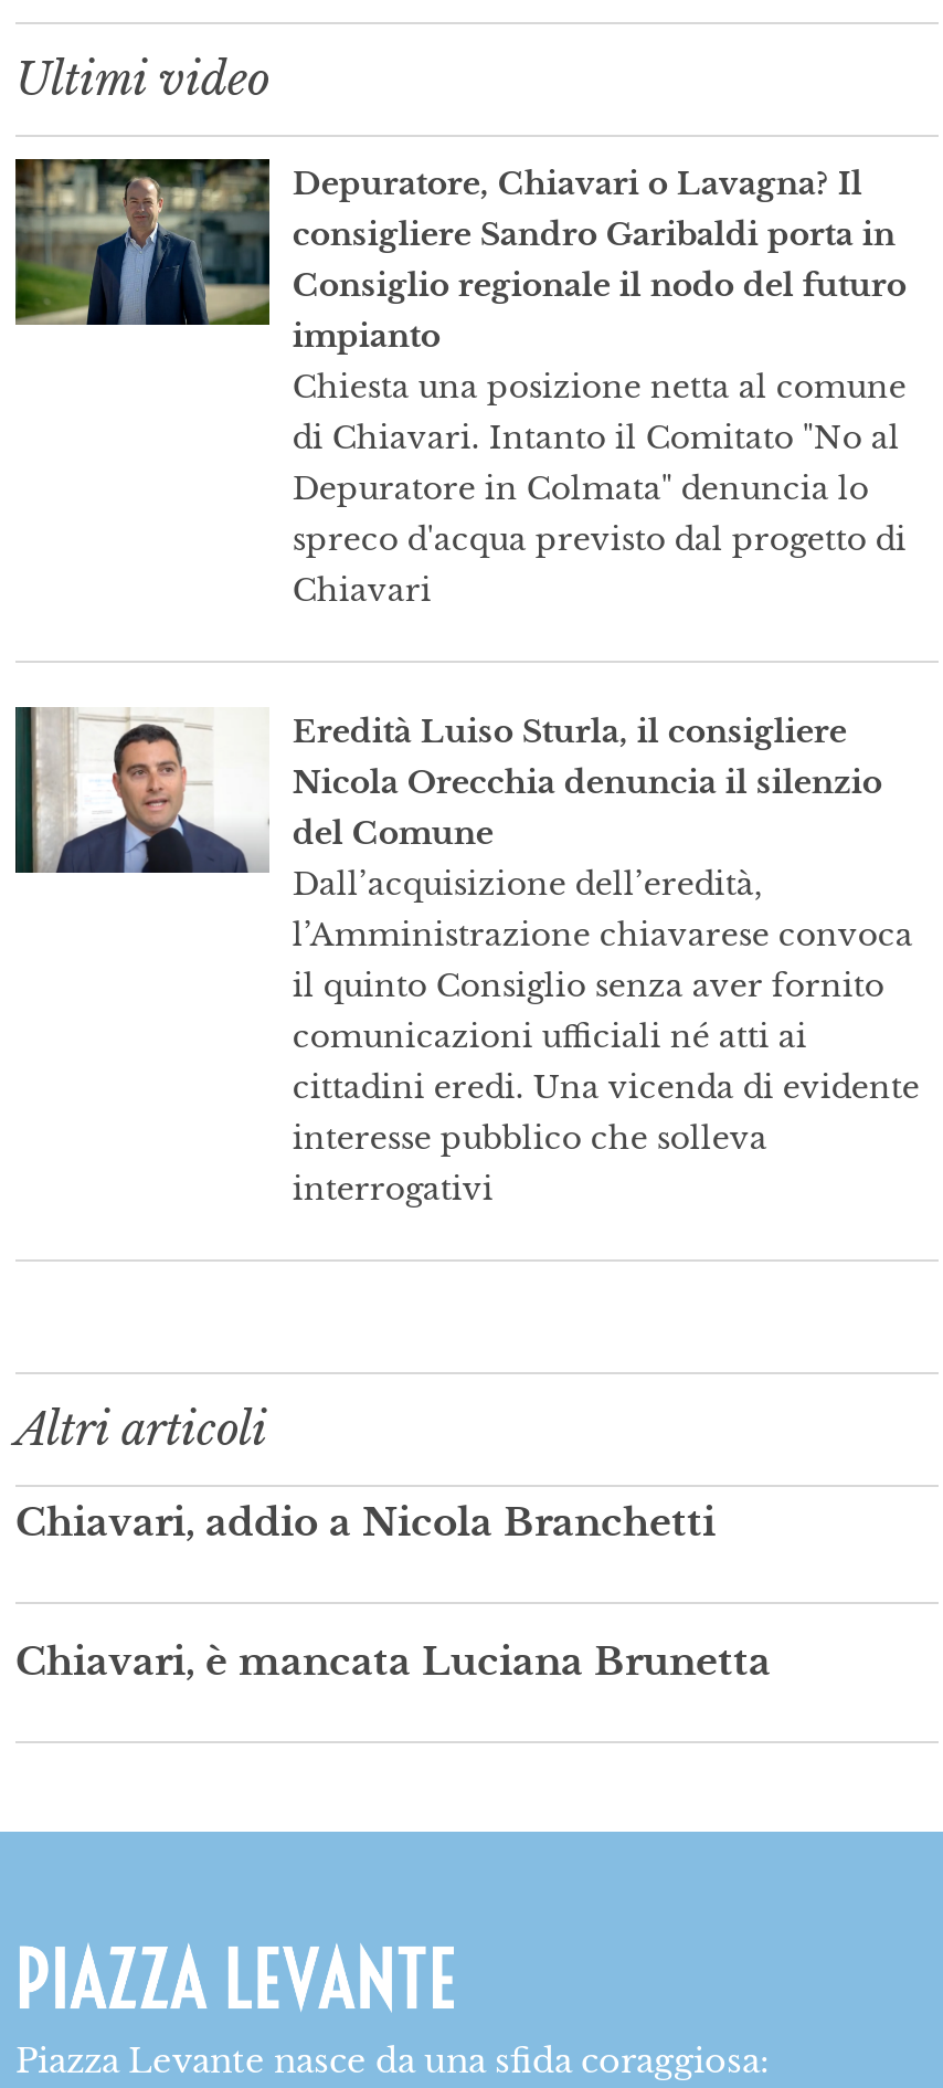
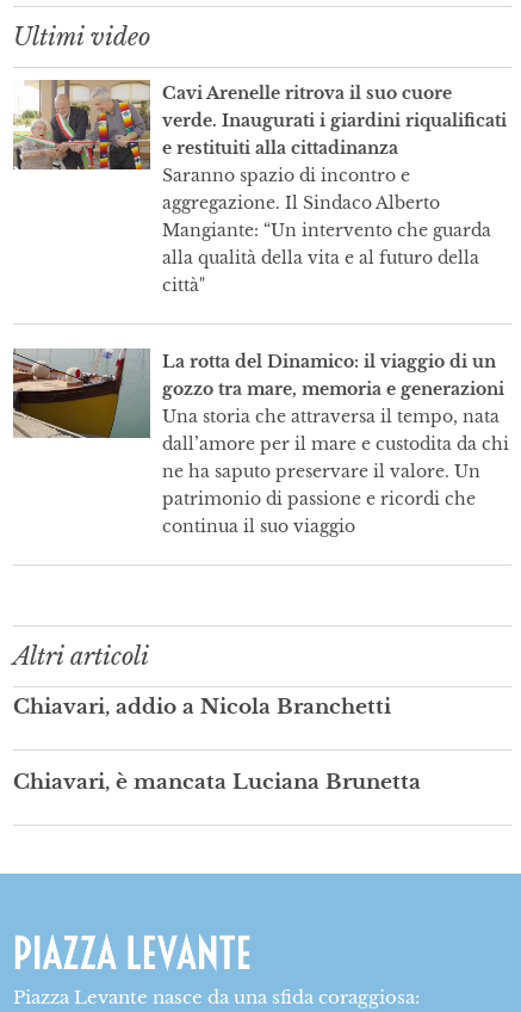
- [image]
- Depuratore, Chiavari o Lavagna? Il
- consigliere Sandro Garibaldi porta in
- Consiglio regionale il nodo del futuro
- impianto
- Chiesta una posizione netta al comune
- di Chiavari. Intanto il Comitato "No al
- Depuratore in Colmata" denuncia lo
- spreco d'acqua previsto dal progetto di
- Chiavari
+ [image]
+ Cavi Arenelle ritrova il suo cuore
+ verde. Inaugurati i giardini riqualificati
+ e restituiti alla cittadinanza
+ Saranno spazio di incontro e
+ aggregazione. Il Sindaco Alberto
+ Mangiante: “Un intervento che guarda
+ alla qualità della vita e al futuro della
+ città"

- [image]
- Eredità Luiso Sturla, il consigliere
- Nicola Orecchia denuncia il silenzio
- del Comune
- Dall’acquisizione dell’eredità,
- l’Amministrazione chiavarese convoca
- il quinto Consiglio senza aver fornito
- comunicazioni ufficiali né atti ai
- cittadini eredi. Una vicenda di evidente
- interesse pubblico che solleva
- interrogativi
+ [image]
+ La rotta del Dinamico: il viaggio di un
+ gozzo tra mare, memoria e generazioni
+ Una storia che attraversa il tempo, nata
+ dall’amore per il mare e custodita da chi
+ ne ha saputo preservare il valore. Un
+ patrimonio di passione e ricordi che
+ continua il suo viaggio
